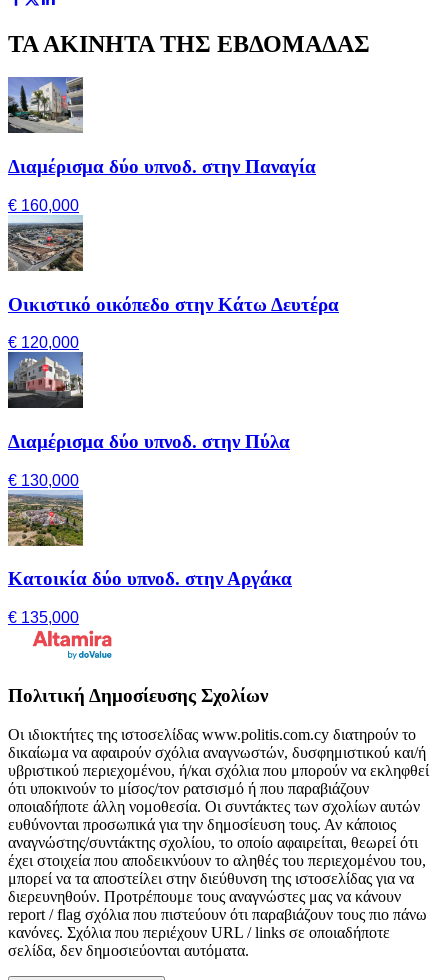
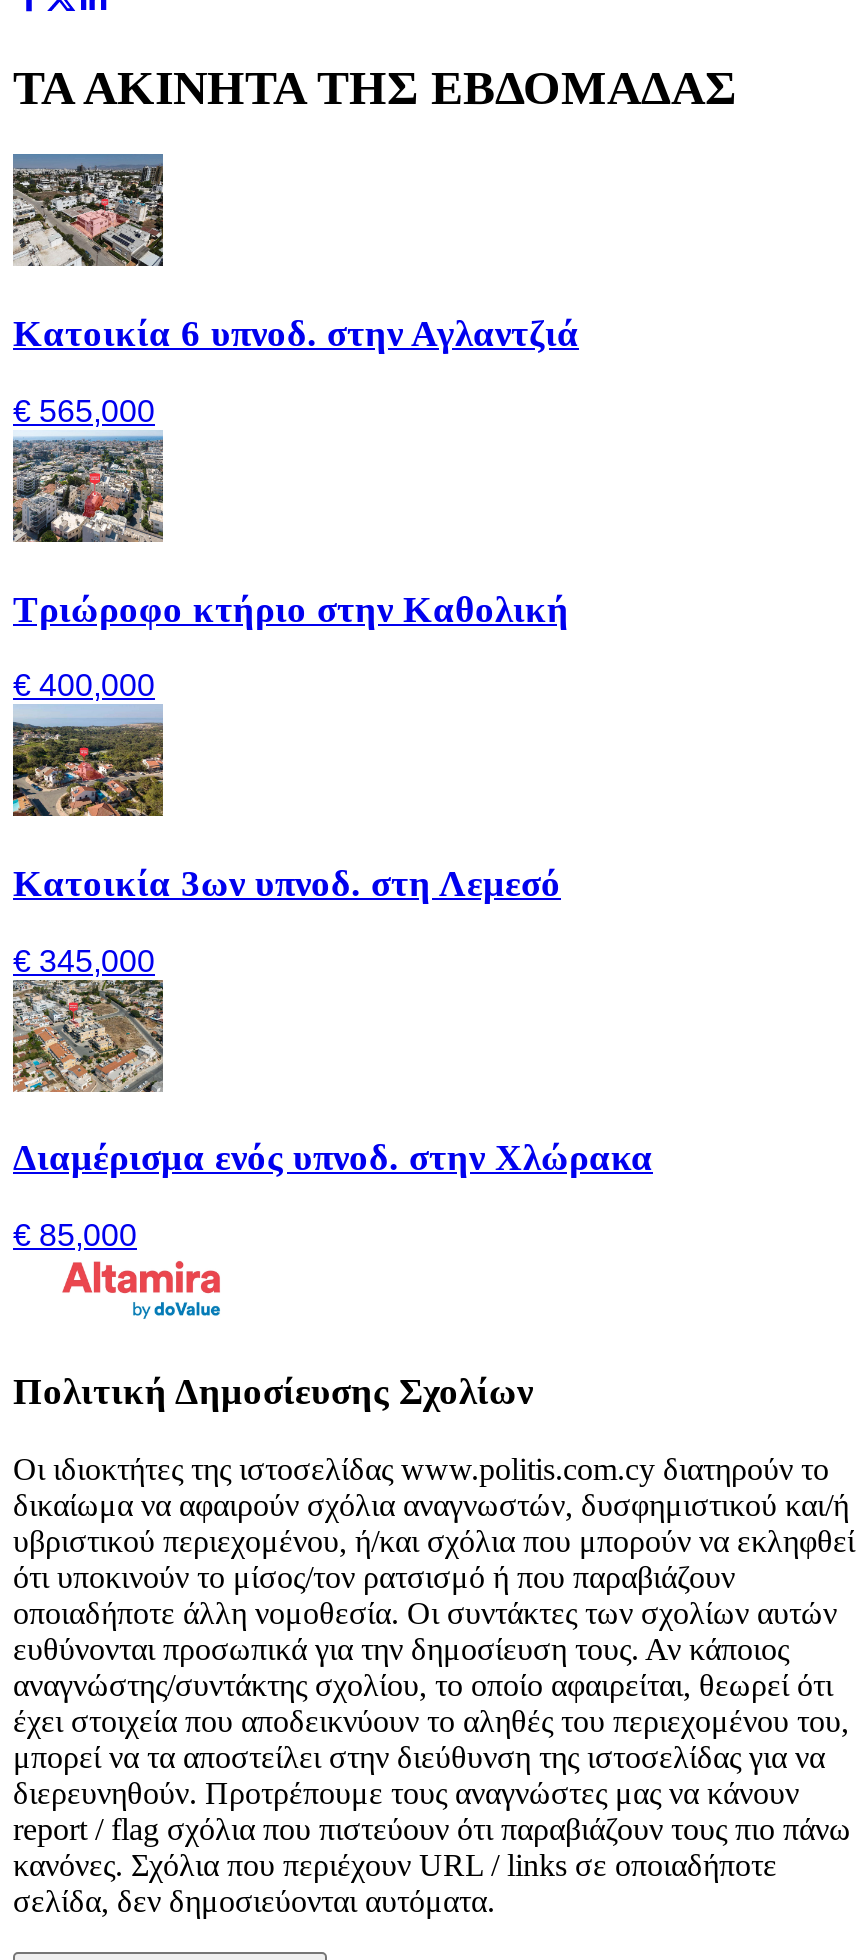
- [image]
- Διαμέρισμα δύο υπνοδ. στην Παναγία
+ [image]
+ Κατοικία 6 υπνοδ. στην Αγλαντζιά

- € 160,000
+ € 565,000

- [image]
- Οικιστικό οικόπεδο στην Κάτω Δευτέρα
+ [image]
+ Τριώροφο κτήριο στην Καθολική

- € 120,000
+ € 400,000

- [image]
- Διαμέρισμα δύο υπνοδ. στην Πύλα
+ [image]
+ Κατοικία 3ων υπνοδ. στη Λεμεσό

- € 130,000
+ € 345,000

- [image]
- Κατοικία δύο υπνοδ. στην Αργάκα
+ [image]
+ Διαμέρισμα ενός υπνοδ. στην Χλώρακα

- € 135,000
+ € 85,000
